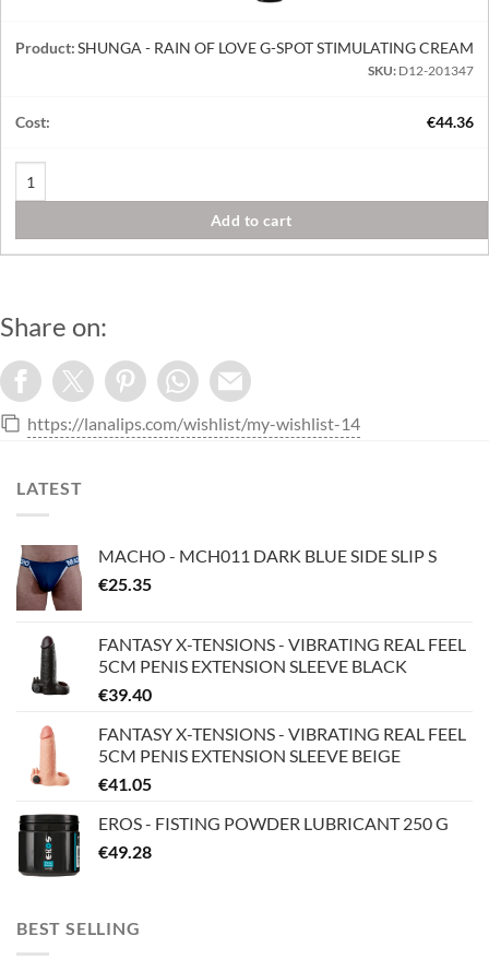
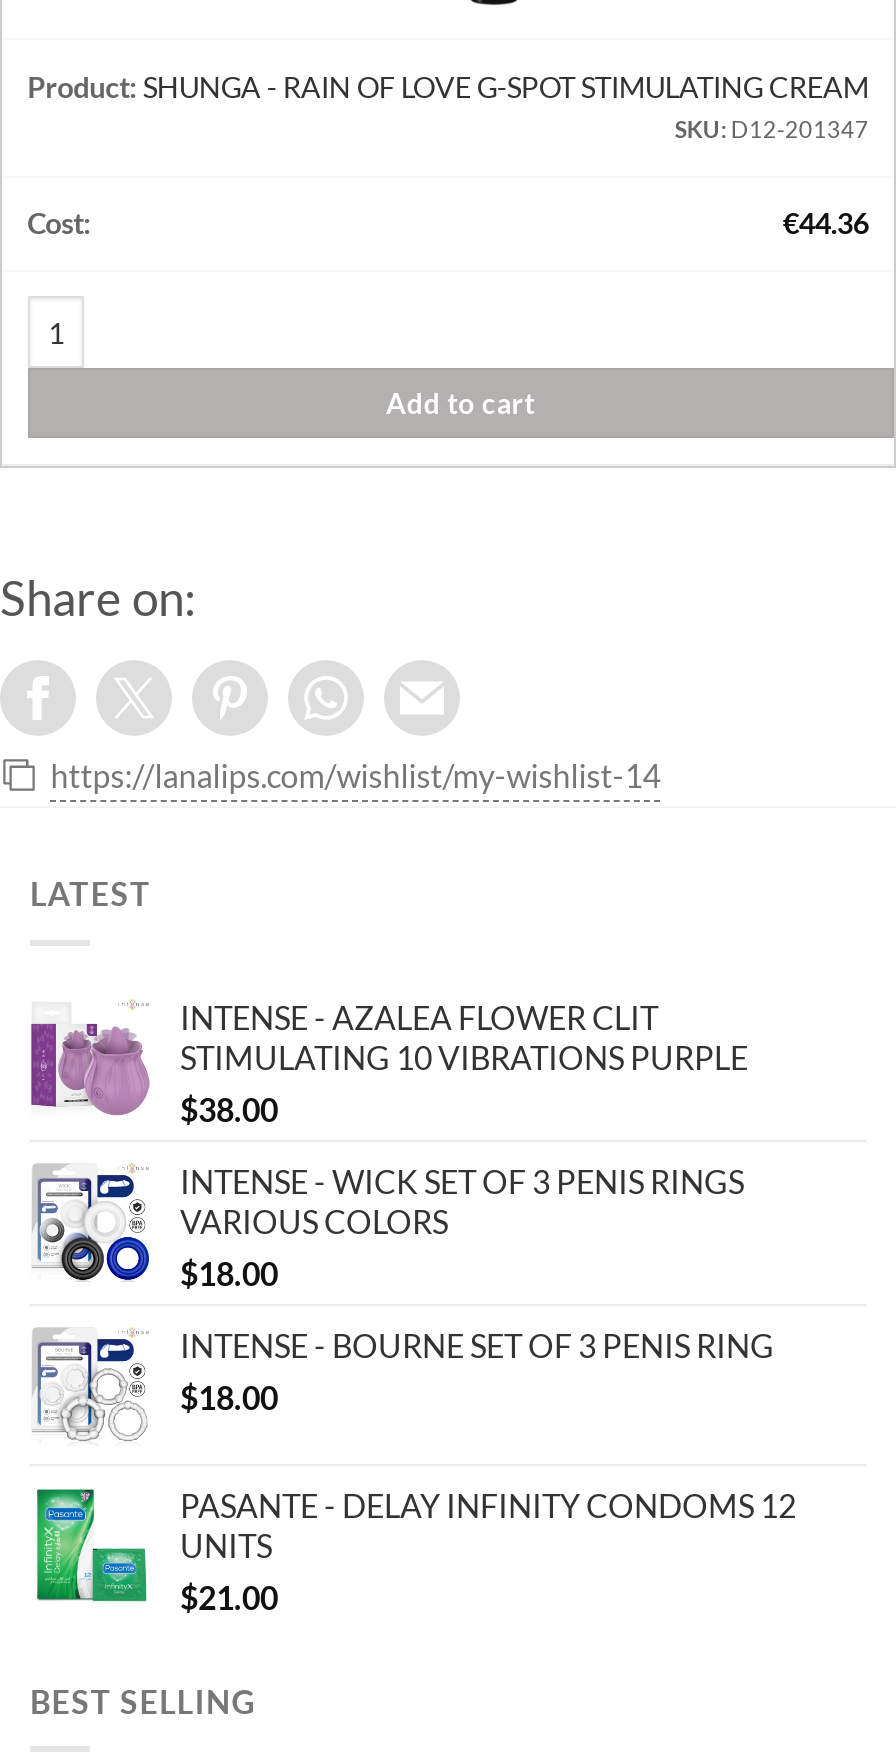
- [image]
- MACHO - MCH011 DARK BLUE SIDE SLIP S
- €25.35
+ [image]
+ INTENSE - AZALEA FLOWER CLIT
+ STIMULATING 10 VIBRATIONS PURPLE
+ $38.00

- [image]
- FANTASY X-TENSIONS - VIBRATING REAL FEEL
- 5CM PENIS EXTENSION SLEEVE BLACK
- €39.40
+ [image]
+ INTENSE - WICK SET OF 3 PENIS RINGS
+ VARIOUS COLORS
+ $18.00

- [image]
- FANTASY X-TENSIONS - VIBRATING REAL FEEL
- 5CM PENIS EXTENSION SLEEVE BEIGE
- €41.05
+ [image]
+ INTENSE - BOURNE SET OF 3 PENIS RING
+ $18.00

- [image]
- EROS - FISTING POWDER LUBRICANT 250 G
- €49.28
+ [image]
+ PASANTE - DELAY INFINITY CONDOMS 12
+ UNITS
+ $21.00
